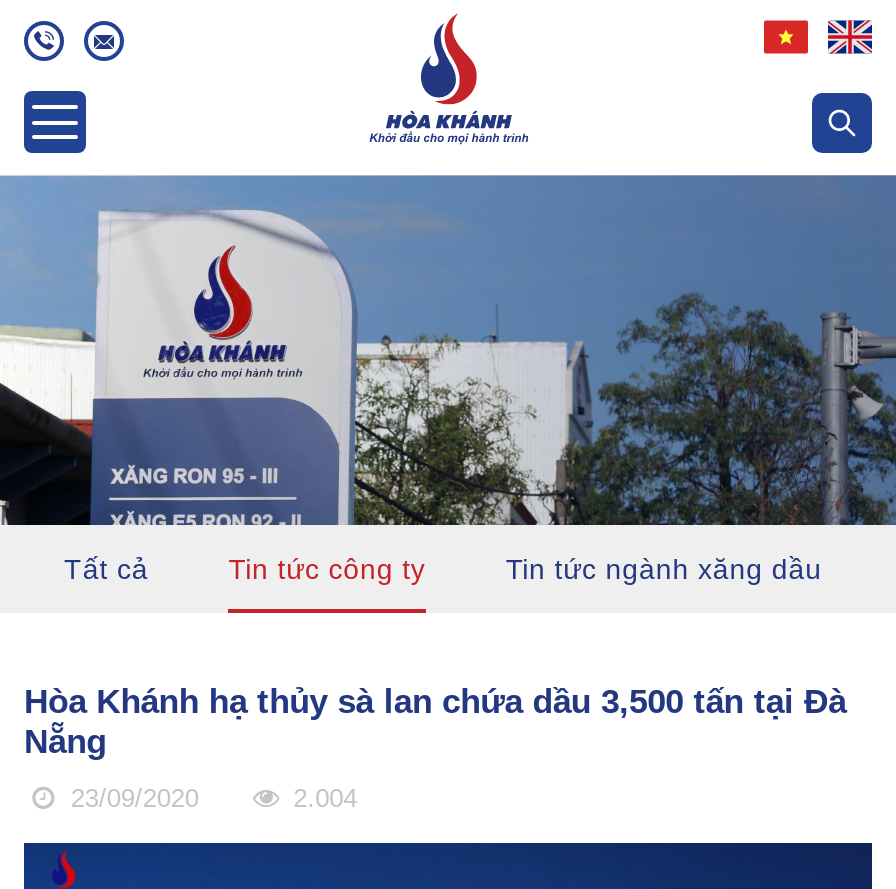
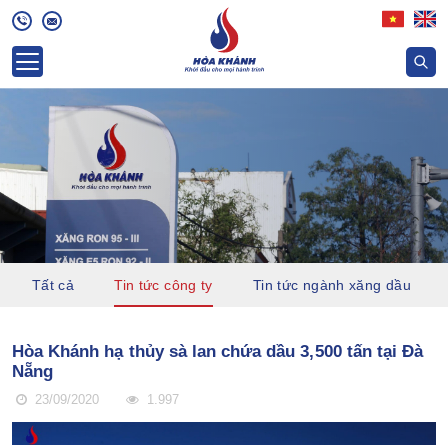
- 2.004
+ 1.997
